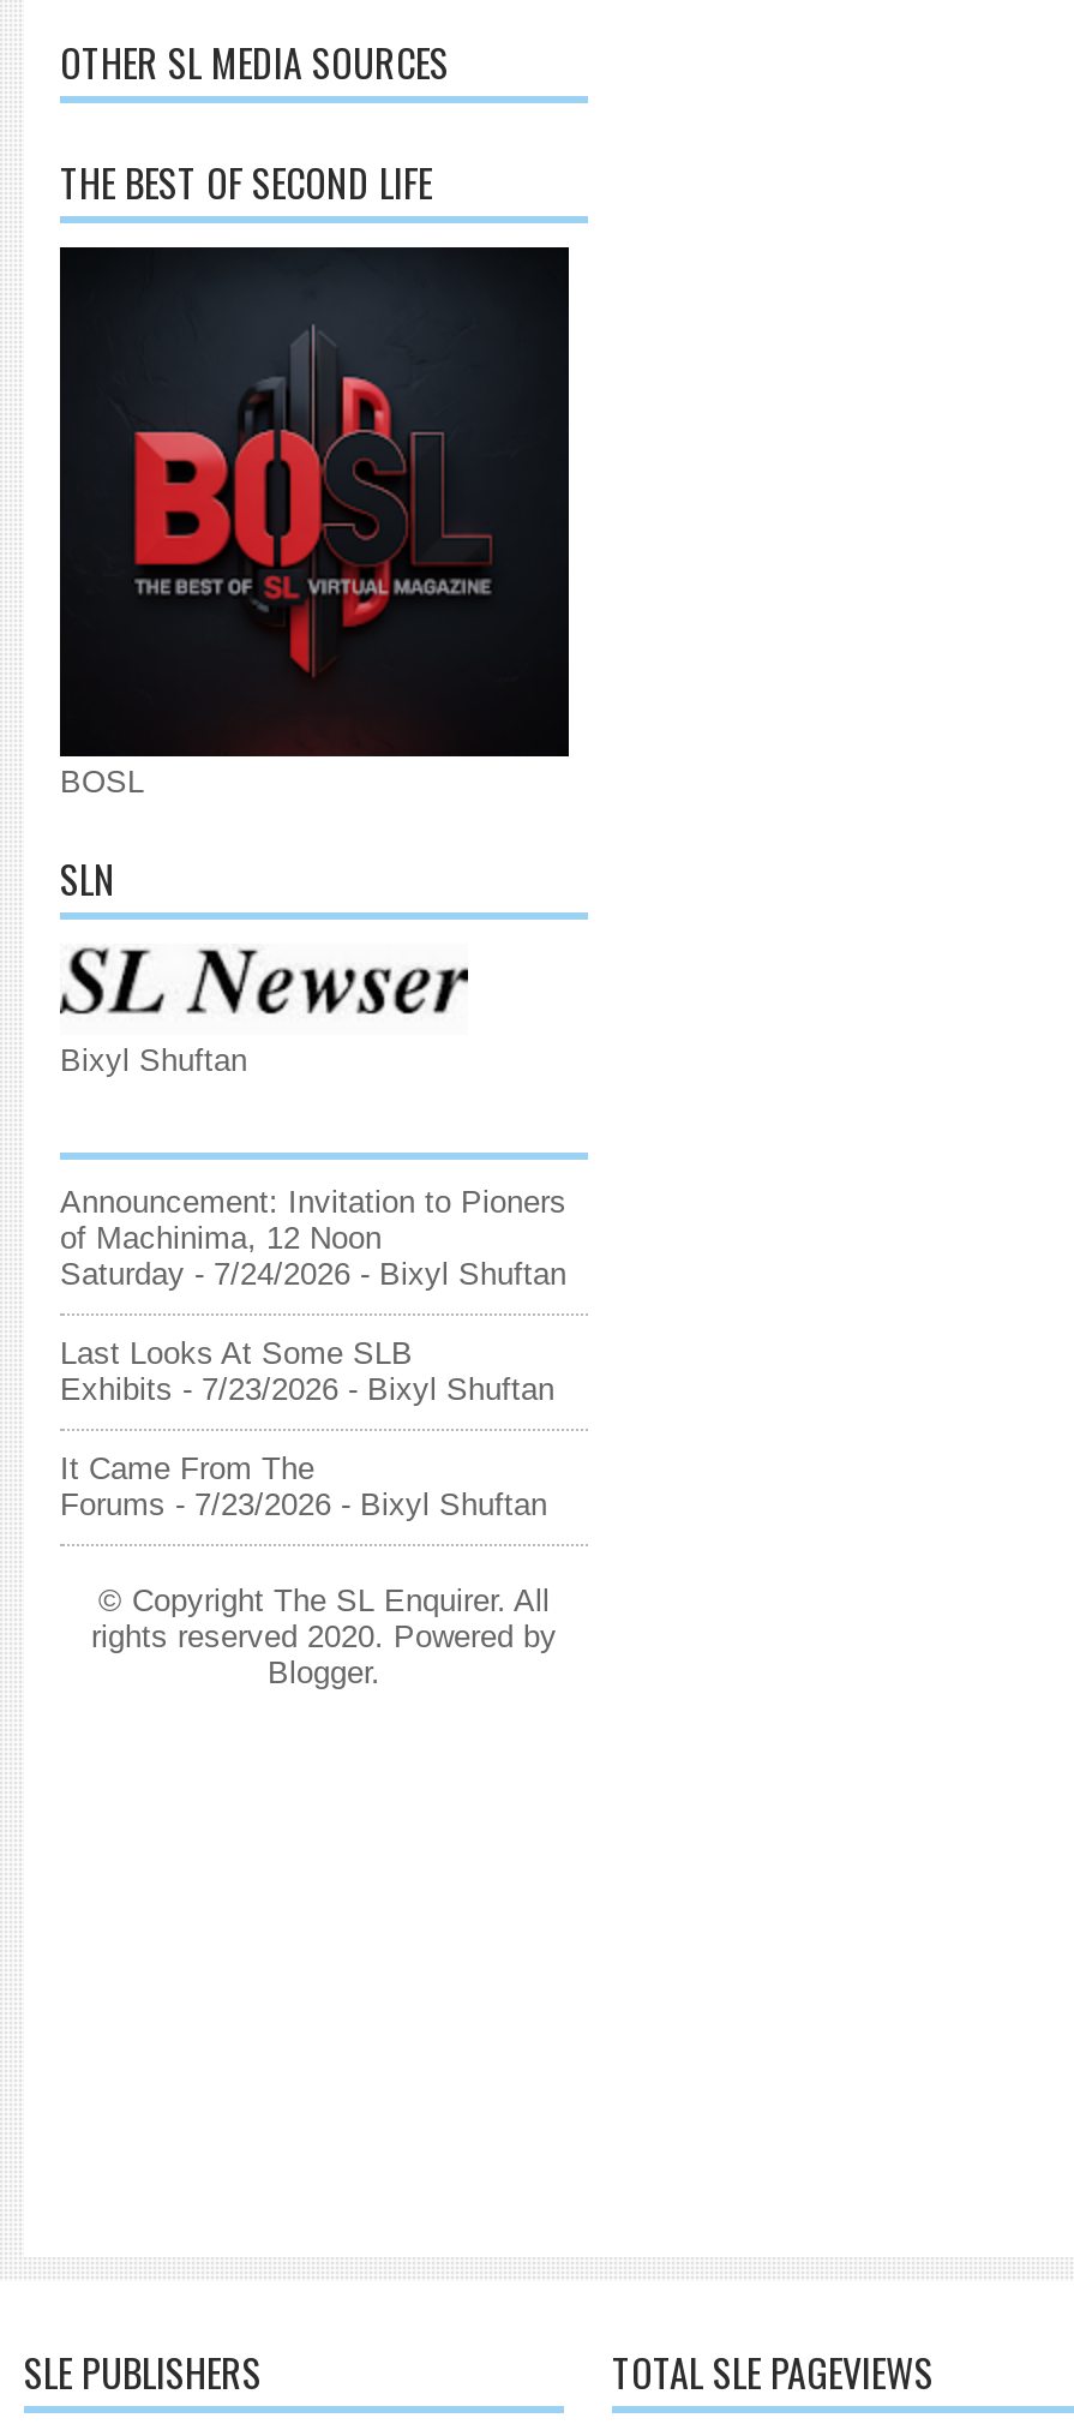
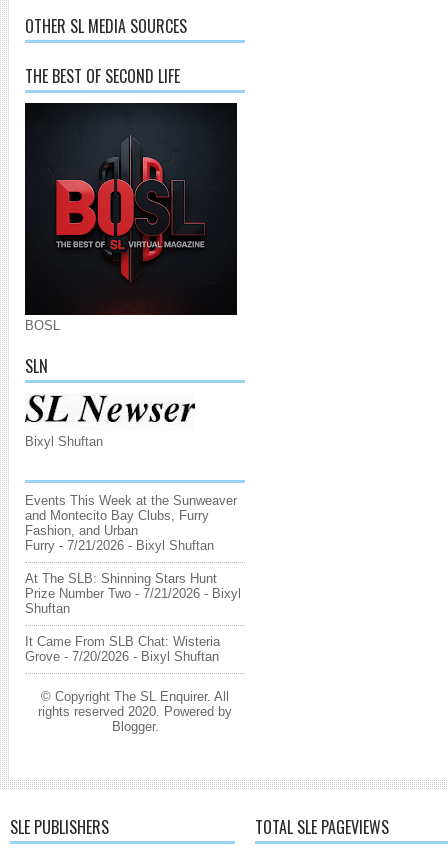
- Announcement: Invitation to Pioners
- of Machinima, 12 Noon
- Saturday - 7/24/2026 - Bixyl Shuftan
+ Events This Week at the Sunweaver
+ and Montecito Bay Clubs, Furry
+ Fashion, and Urban
+ Furry - 7/21/2026 - Bixyl Shuftan

- Last Looks At Some SLB
- Exhibits - 7/23/2026 - Bixyl Shuftan
+ At The SLB: Shinning Stars Hunt
+ Prize Number Two - 7/21/2026 - Bixyl
+ Shuftan

- It Came From The
- Forums - 7/23/2026 - Bixyl Shuftan
+ It Came From SLB Chat: Wisteria
+ Grove - 7/20/2026 - Bixyl Shuftan

moved down: © Copyright The SL Enquirer. All | rights reserved 2020. Powered by | Blogger.
